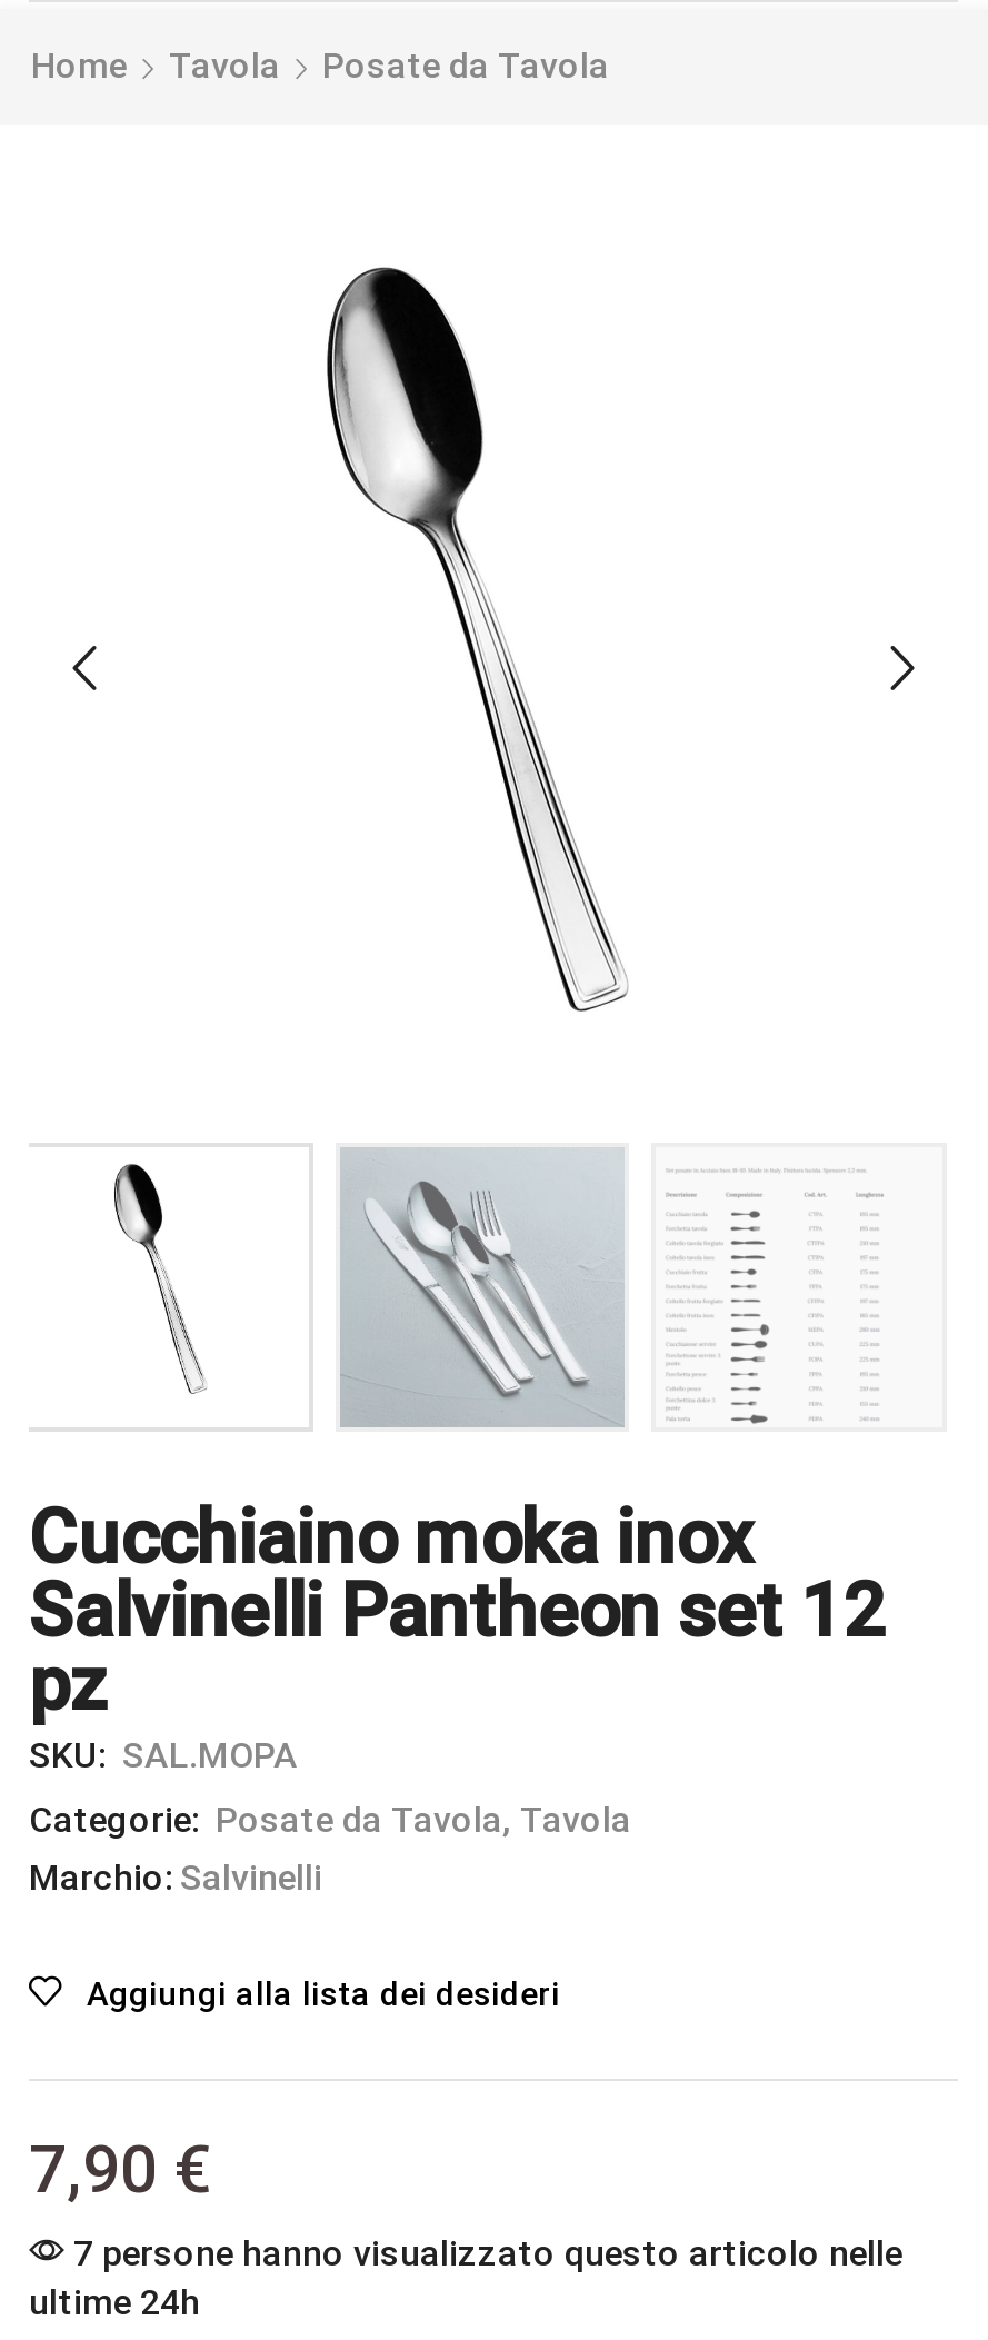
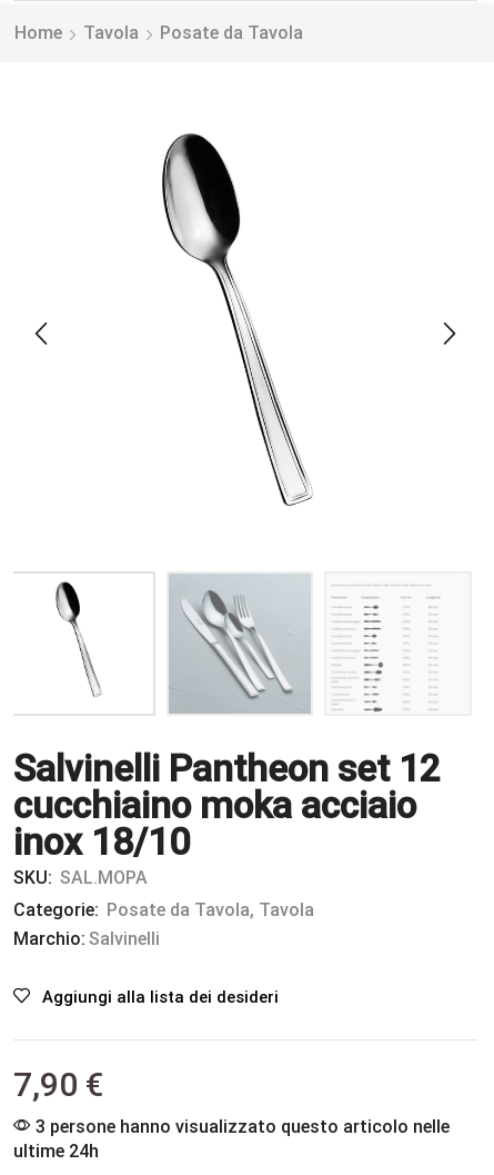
- Cucchiaino moka inox

moved up: Salvinelli Pantheon set 12

- pz
+ cucchiaino moka acciaio
+ inox 18/10

- 7 persone hanno visualizzato questo articolo nelle
+ 3 persone hanno visualizzato questo articolo nelle
